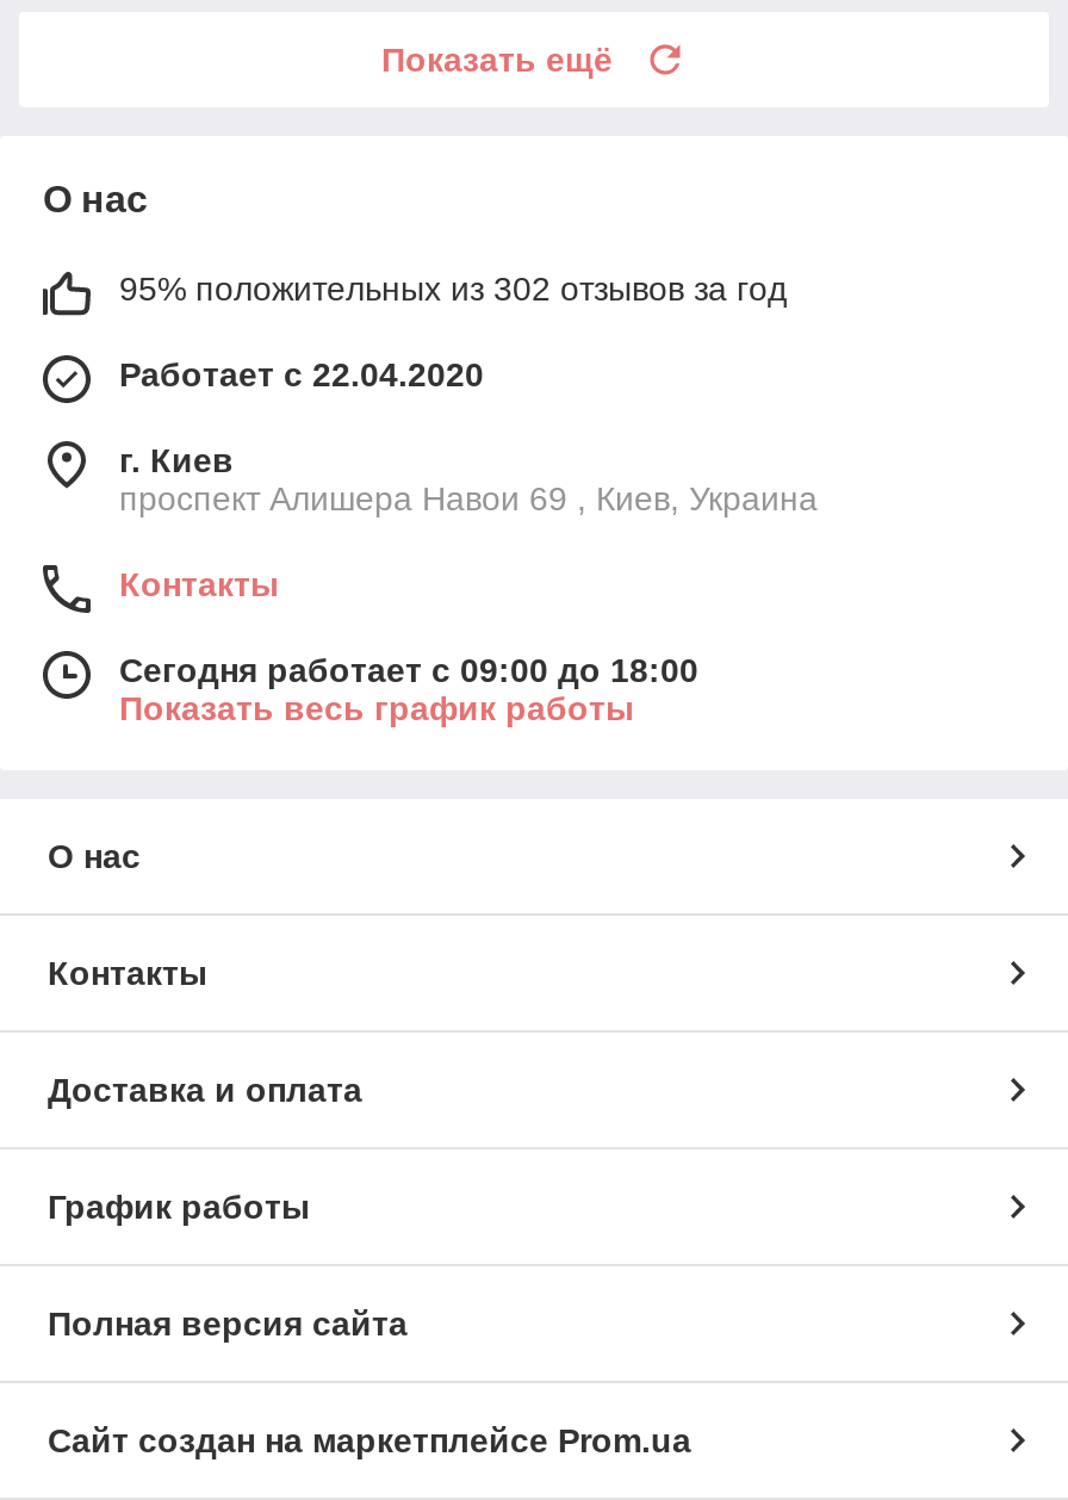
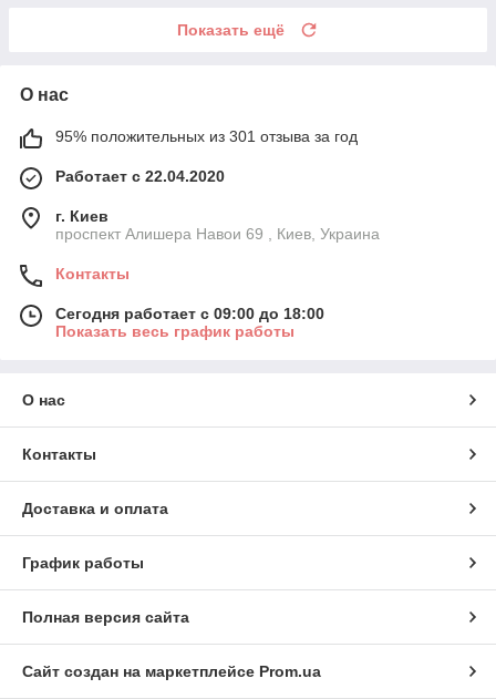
- 95% положительных из 302 отзывов за год
+ 95% положительных из 301 отзыва за год
